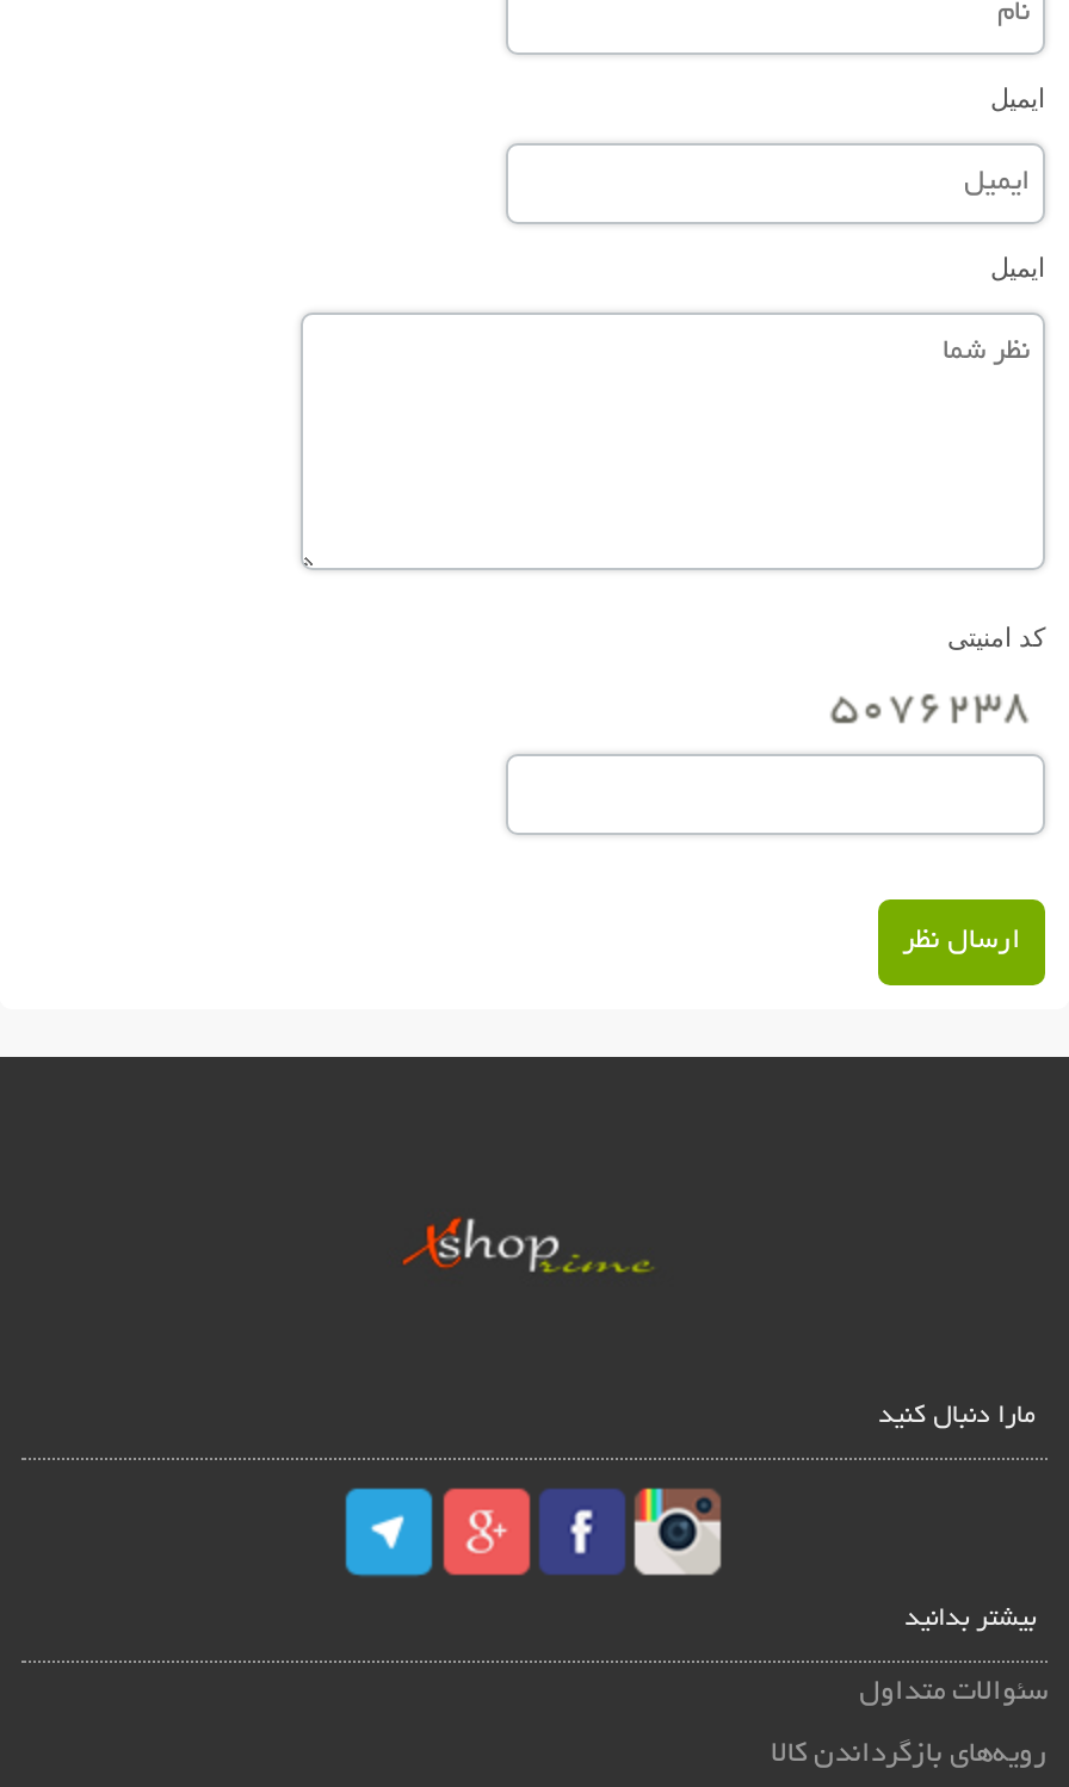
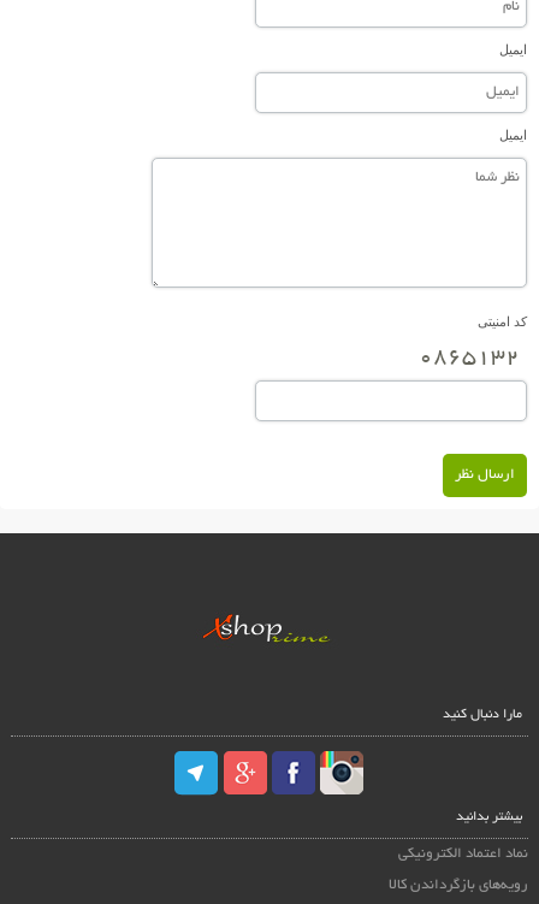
- سئوالات متداول
+ نماد اعتماد الکترونیکی
